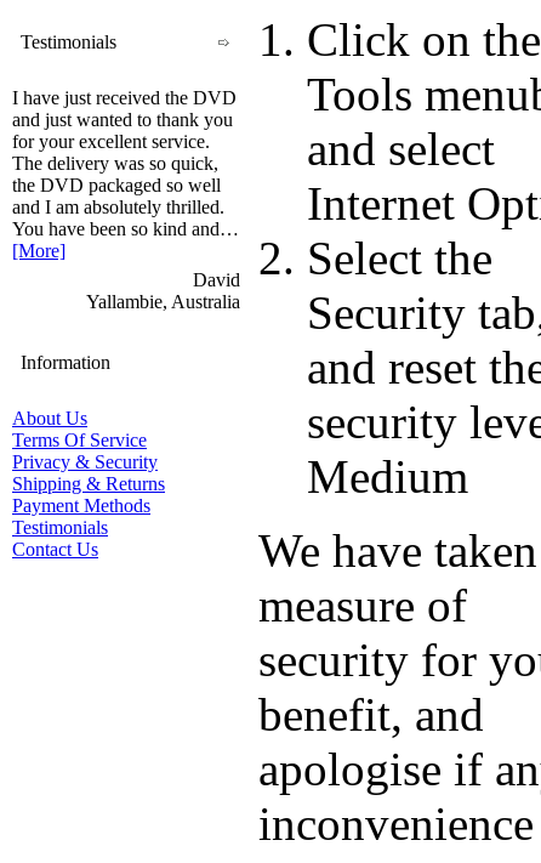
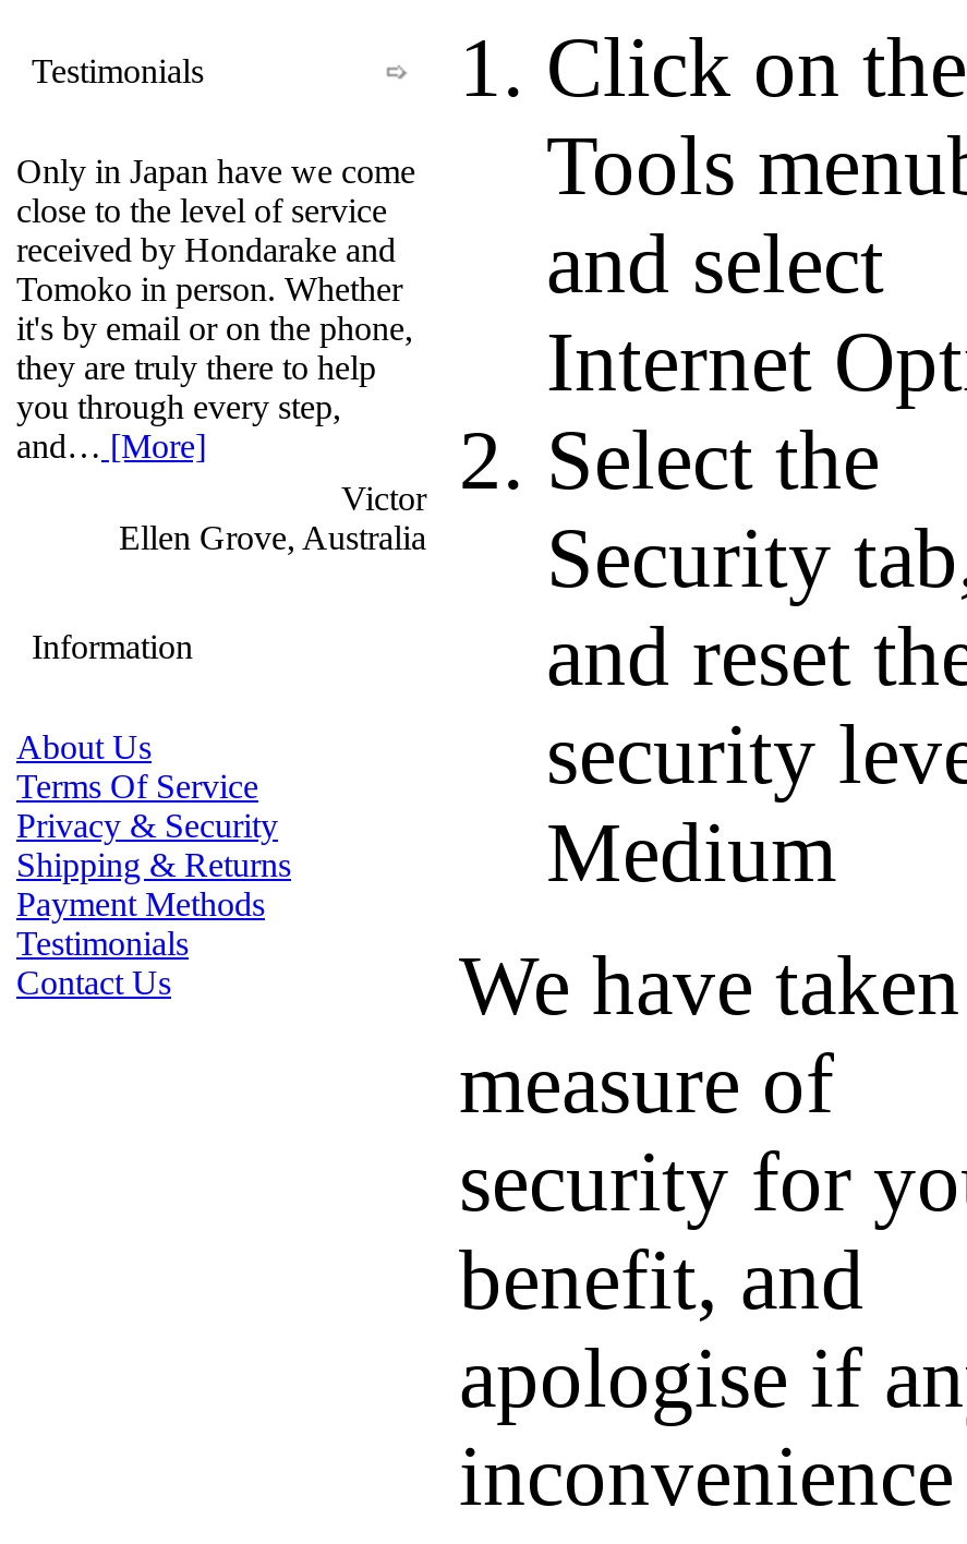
- I have just received the DVD
- and just wanted to thank you
- for your excellent service.
- The delivery was so quick,
- the DVD packaged so well
- and I am absolutely thrilled.
- You have been so kind and…
- [More]
- David
- Yallambie, Australia
+ Only in Japan have we come
+ close to the level of service
+ received by Hondarake and
+ Tomoko in person. Whether
+ it's by email or on the phone,
+ they are truly there to help
+ you through every step,
+ and… [More]
+ Victor
+ Ellen Grove, Australia
